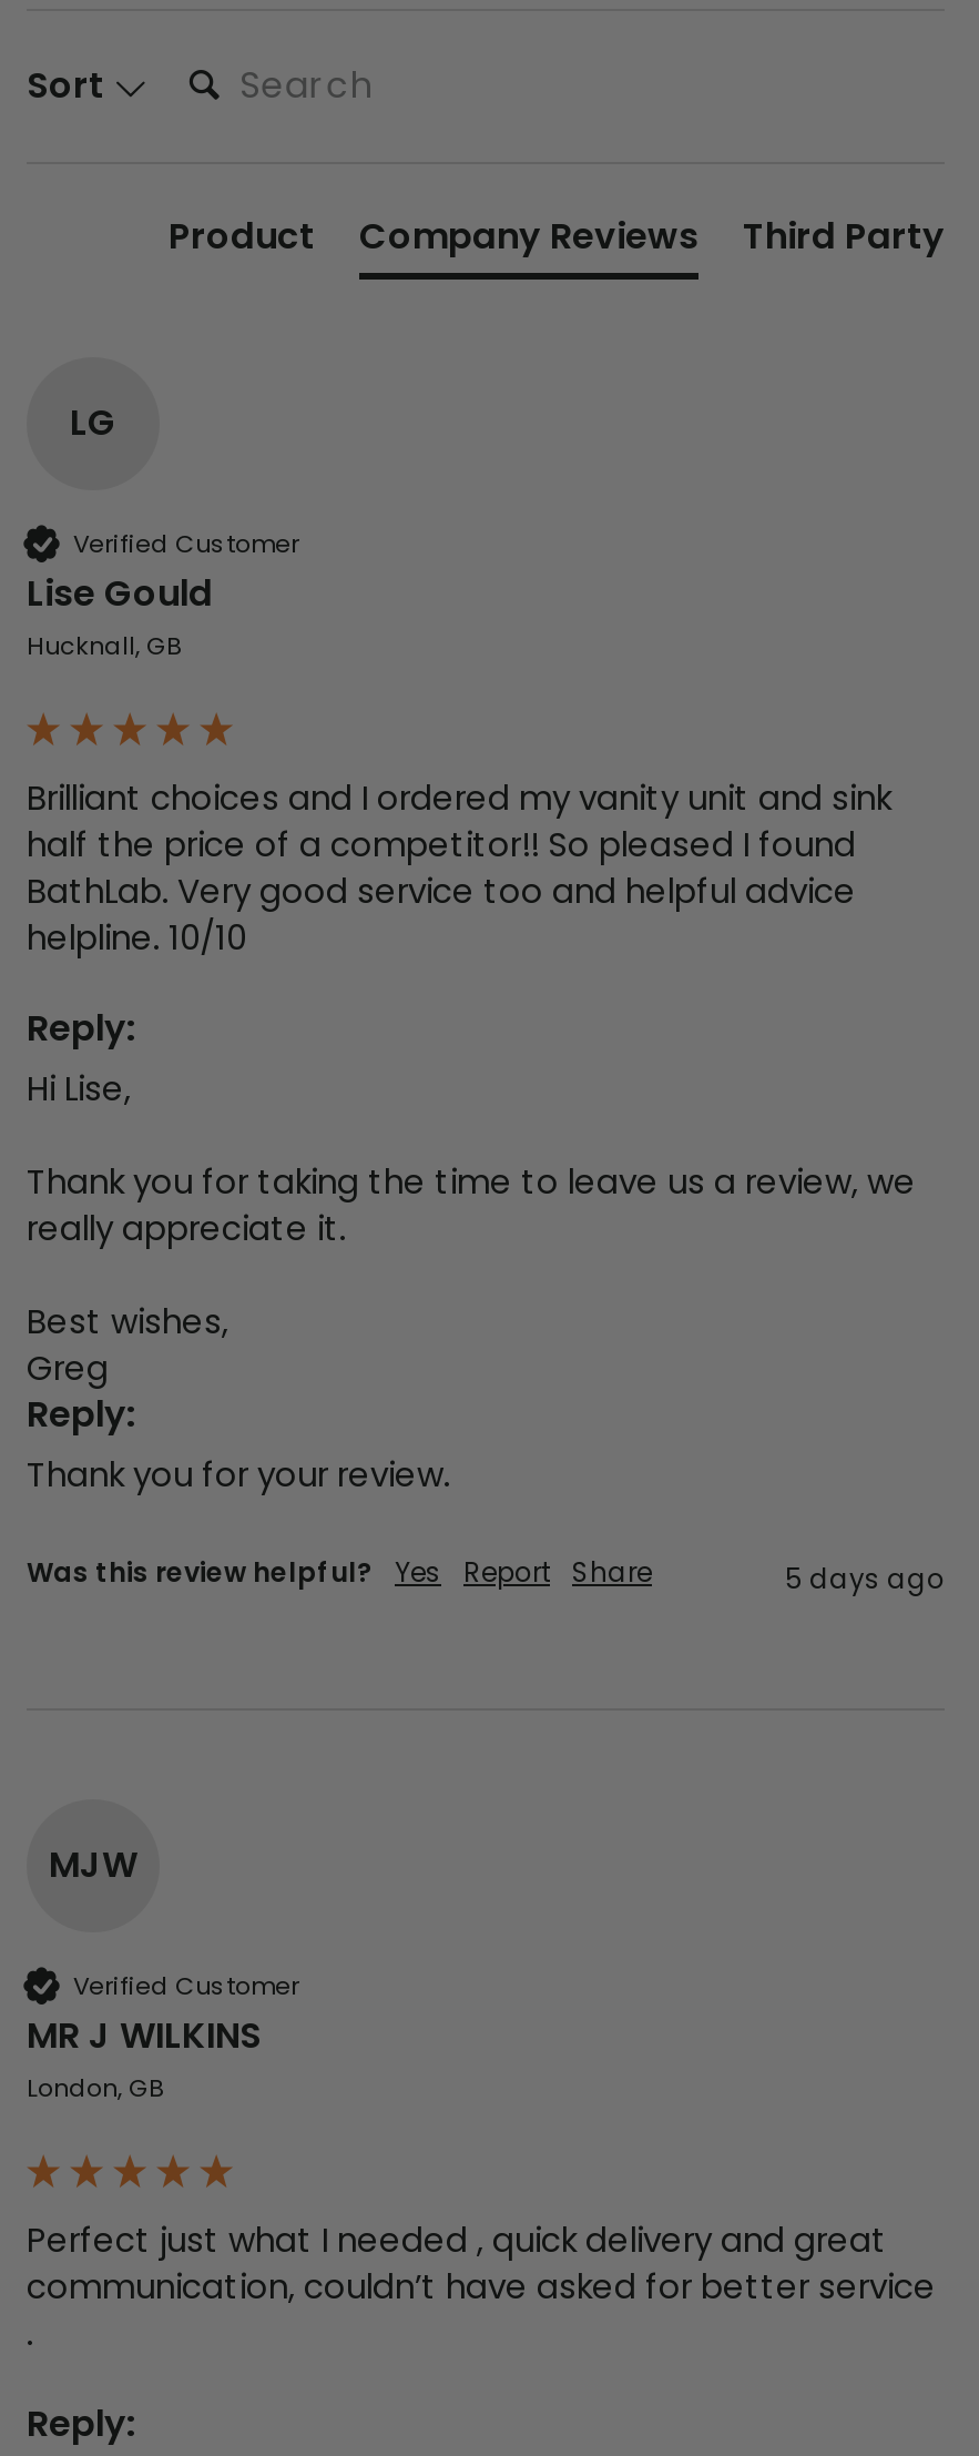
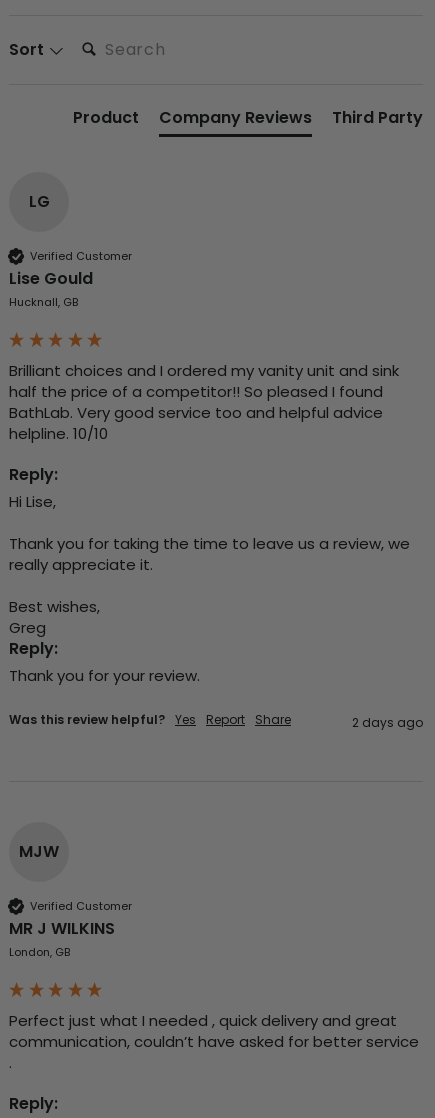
- 5 days ago
+ 2 days ago
